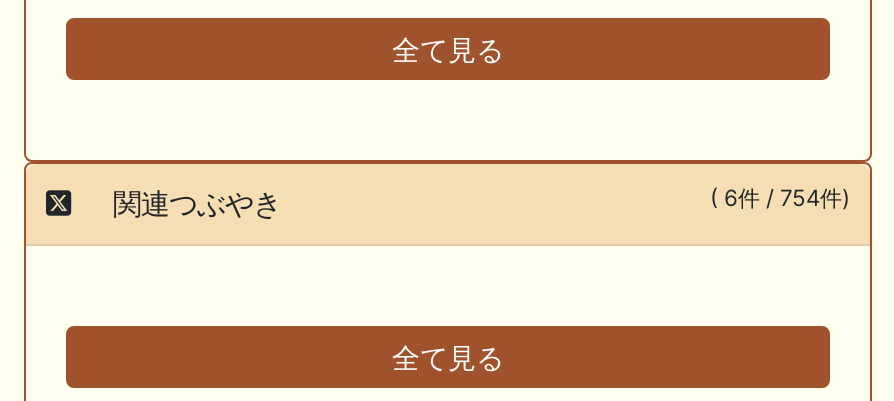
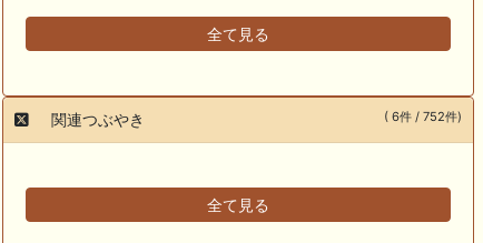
- ( 6件 / 754件)
+ ( 6件 / 752件)
